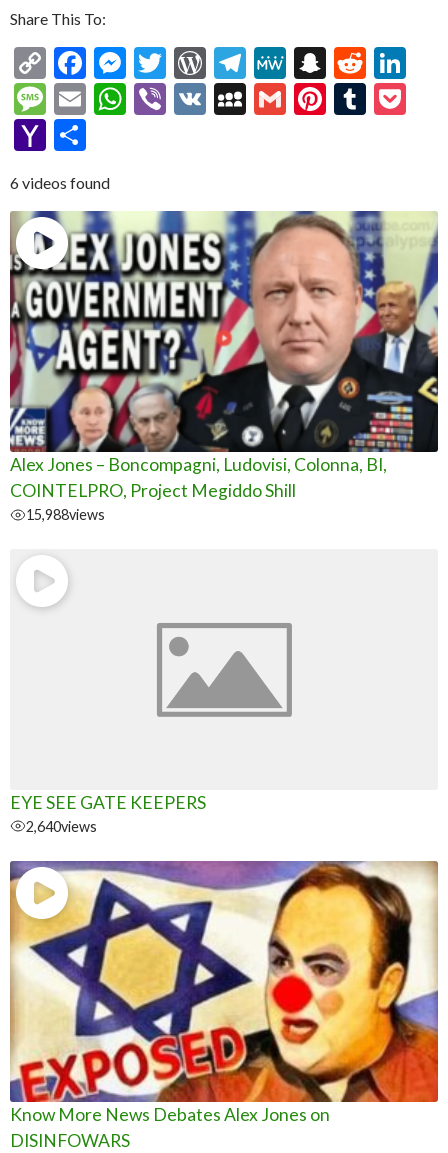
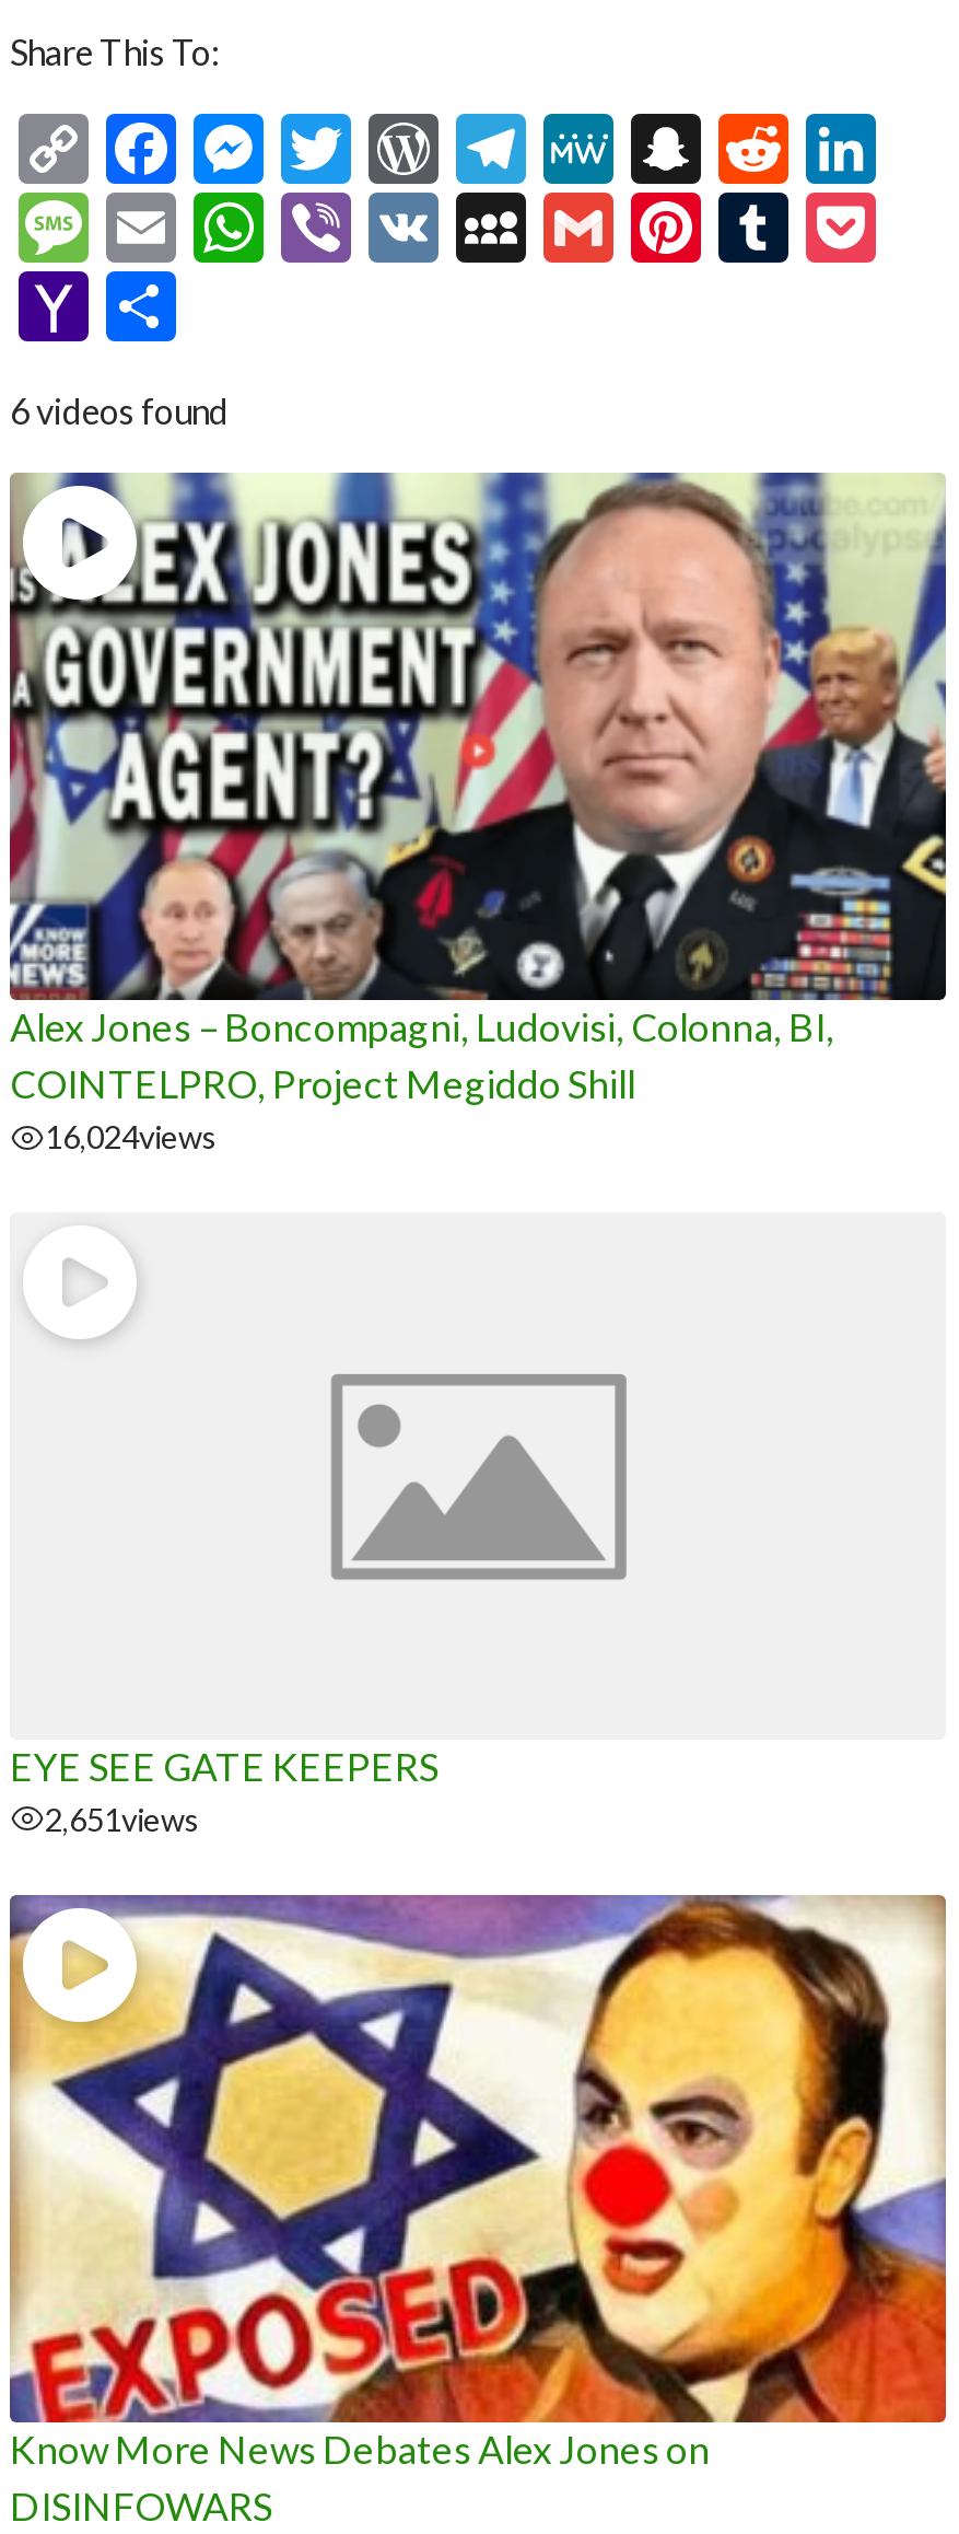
- 15,988views
+ 16,024views

- 2,640views
+ 2,651views
